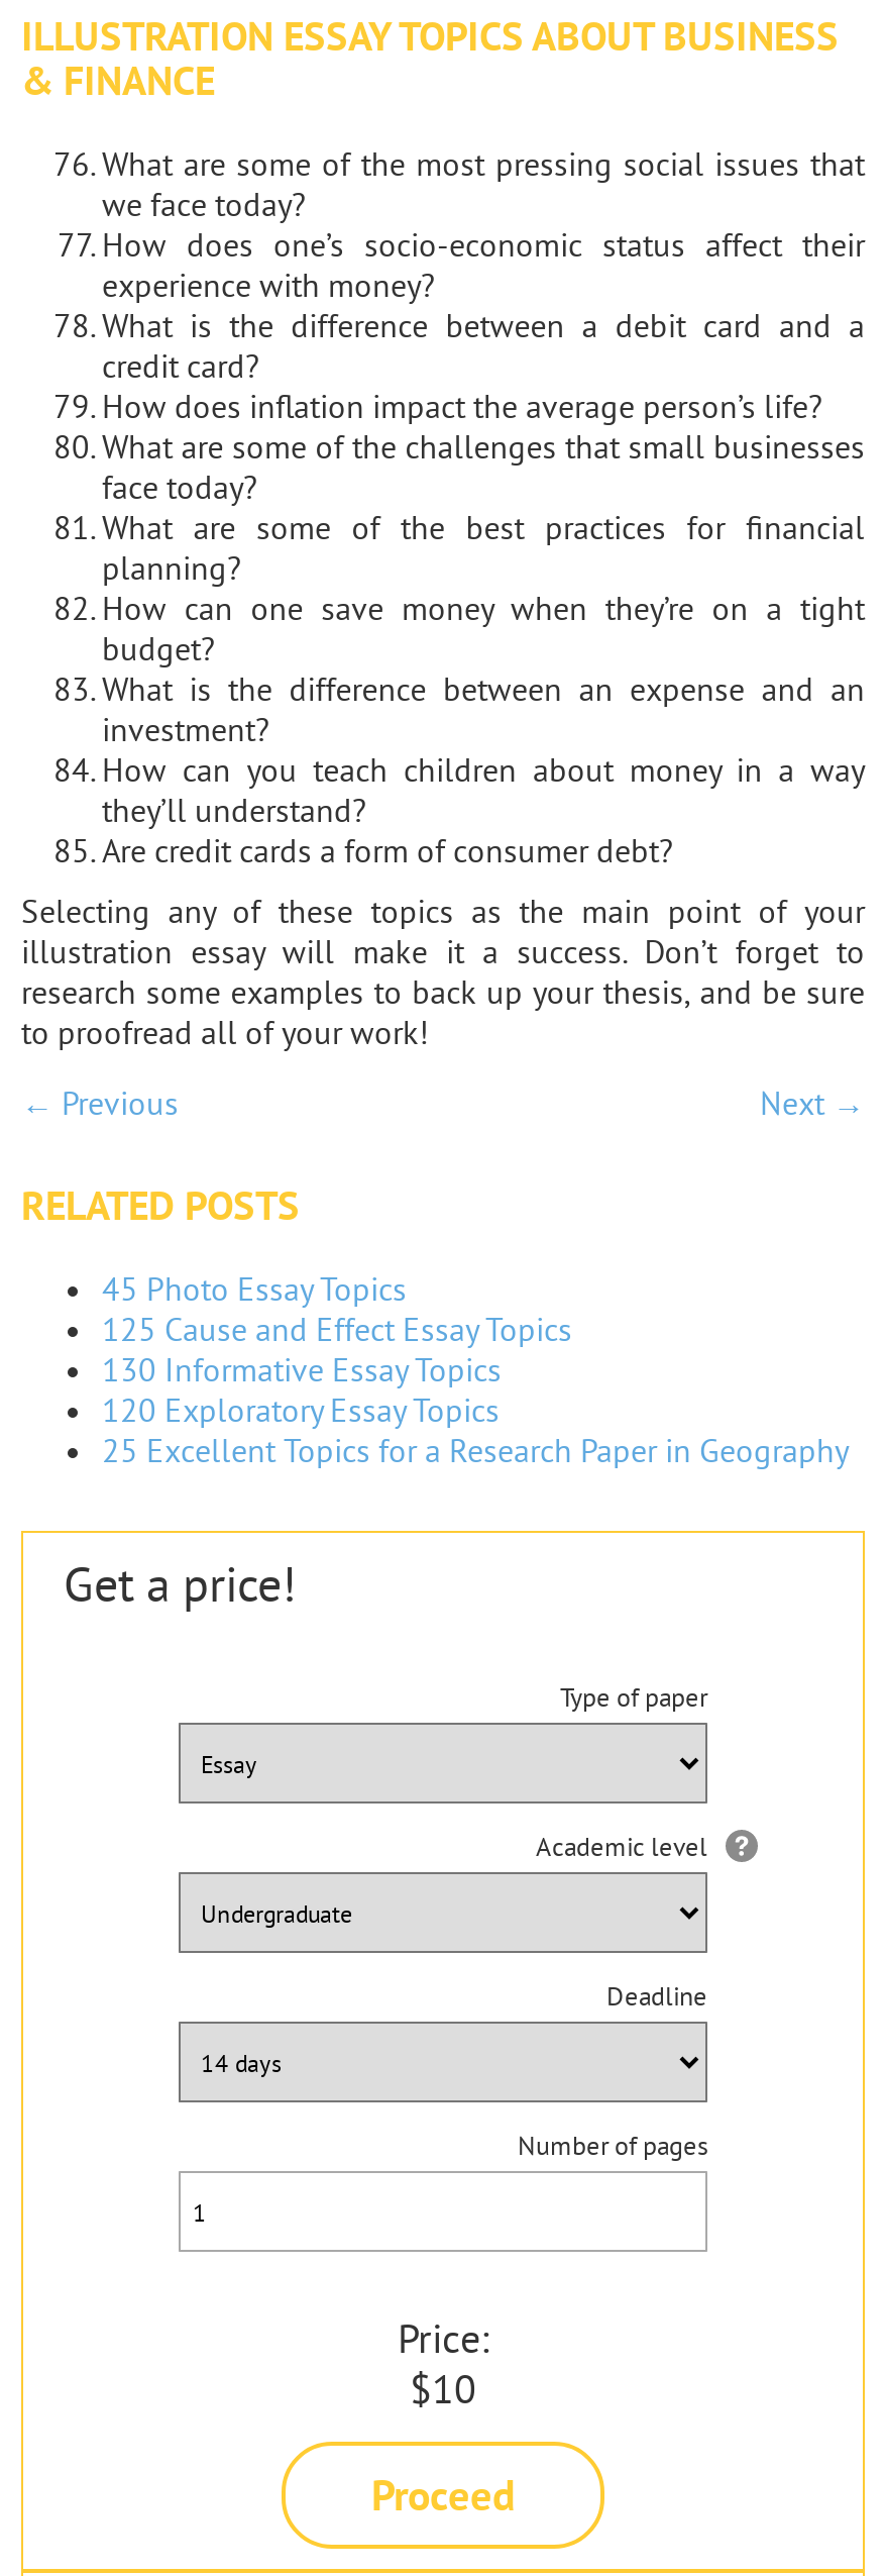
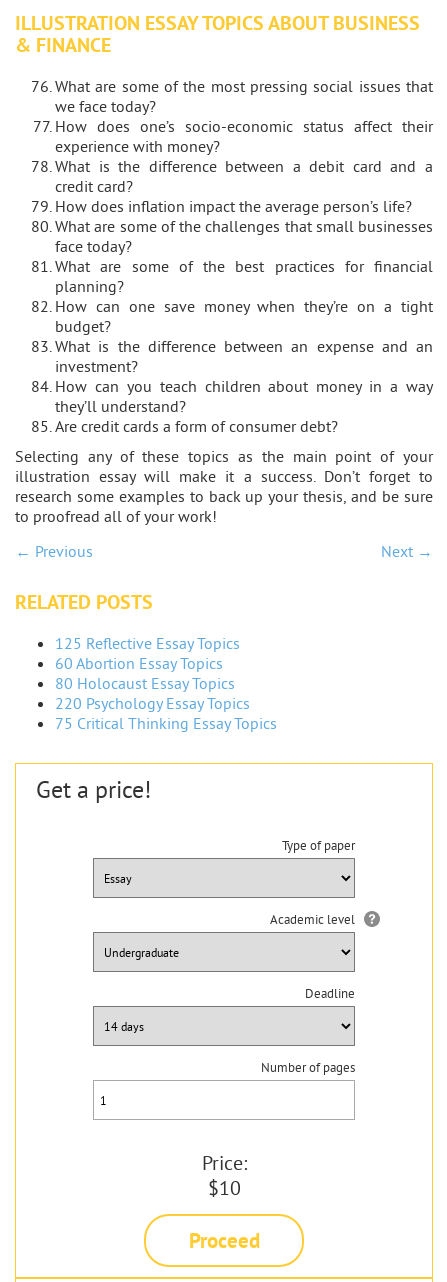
- 45 Photo Essay Topics
- 125 Cause and Effect Essay Topics
- 130 Informative Essay Topics
- 120 Exploratory Essay Topics
- 25 Excellent Topics for a Research Paper in Geography
+ 125 Reflective Essay Topics
+ 60 Abortion Essay Topics
+ 80 Holocaust Essay Topics
+ 220 Psychology Essay Topics
+ 75 Critical Thinking Essay Topics
